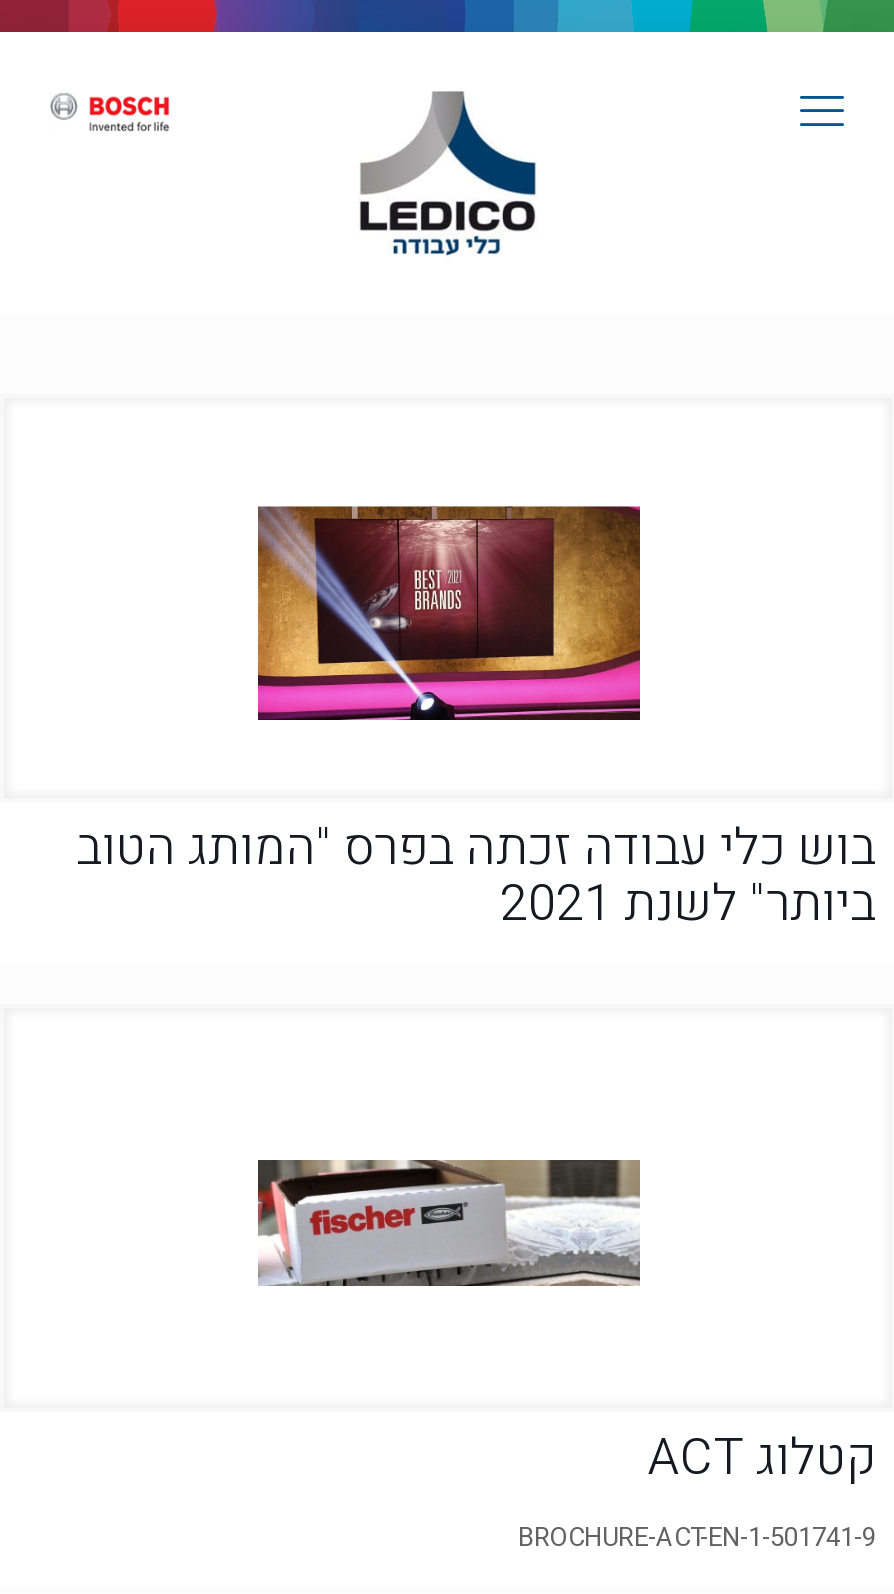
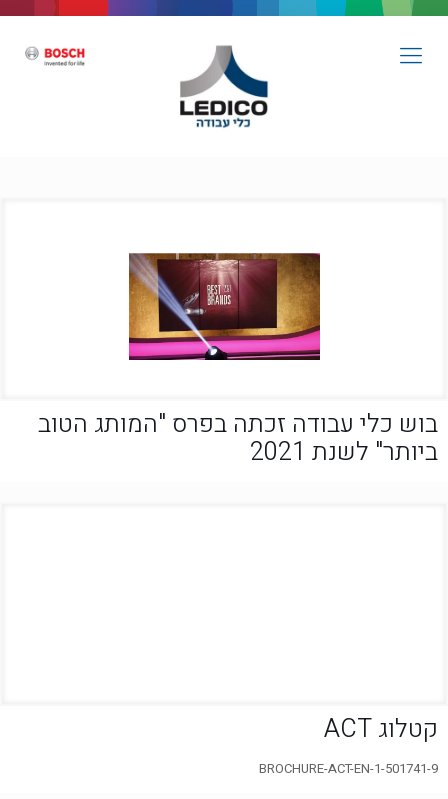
- [image]
